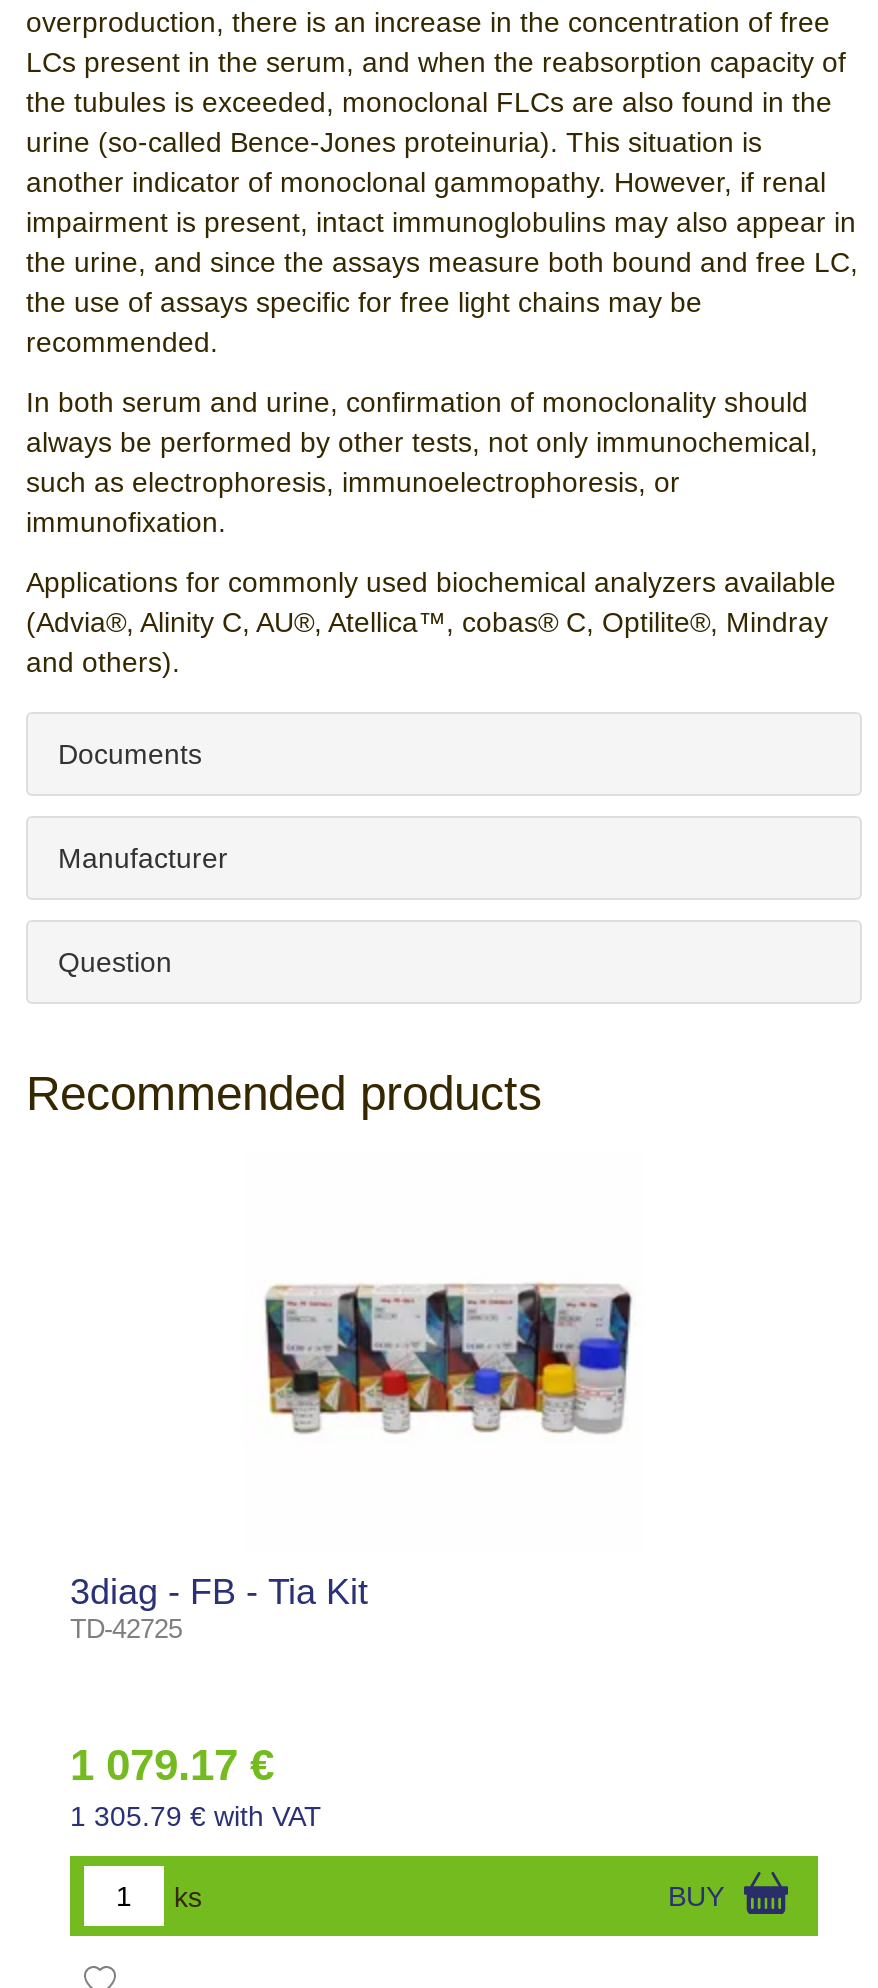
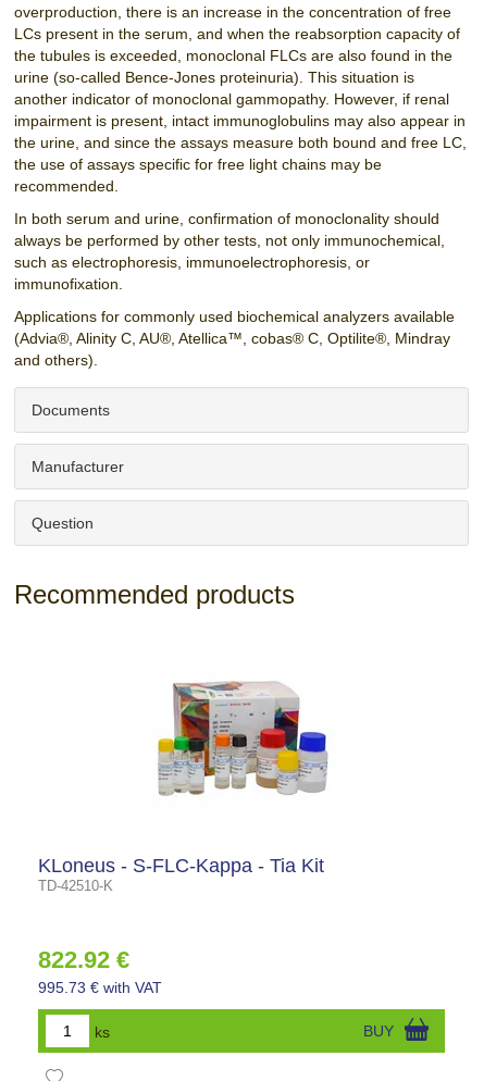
- [image]
+ [image]

- 3diag - FB - Tia Kit
- TD-42725
+ KLoneus - S-FLC-Kappa - Tia Kit
+ TD-42510-K

- 1 079.17 €
- 1 305.79 € with VAT
+ 822.92 €
+ 995.73 € with VAT
